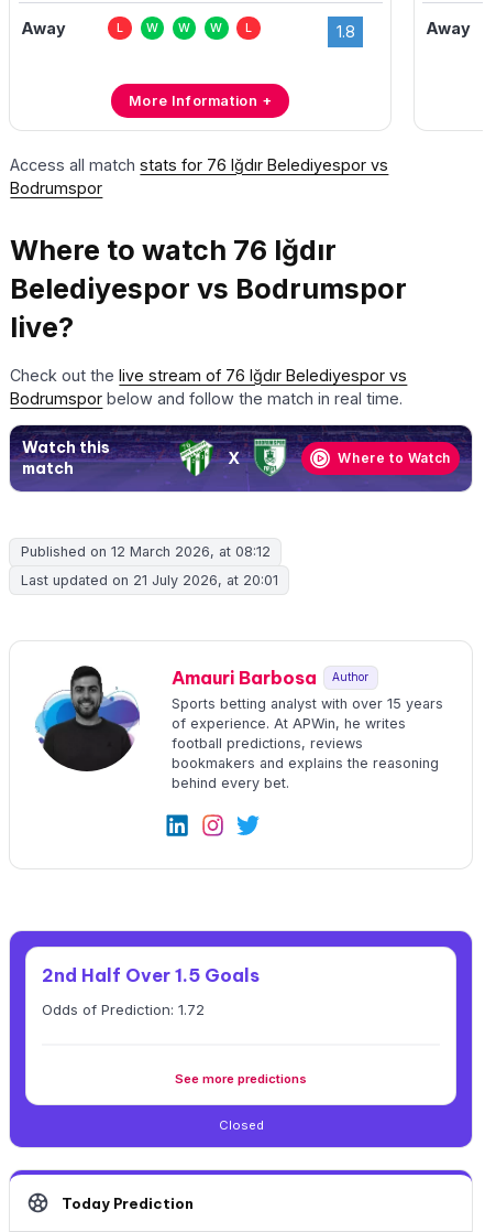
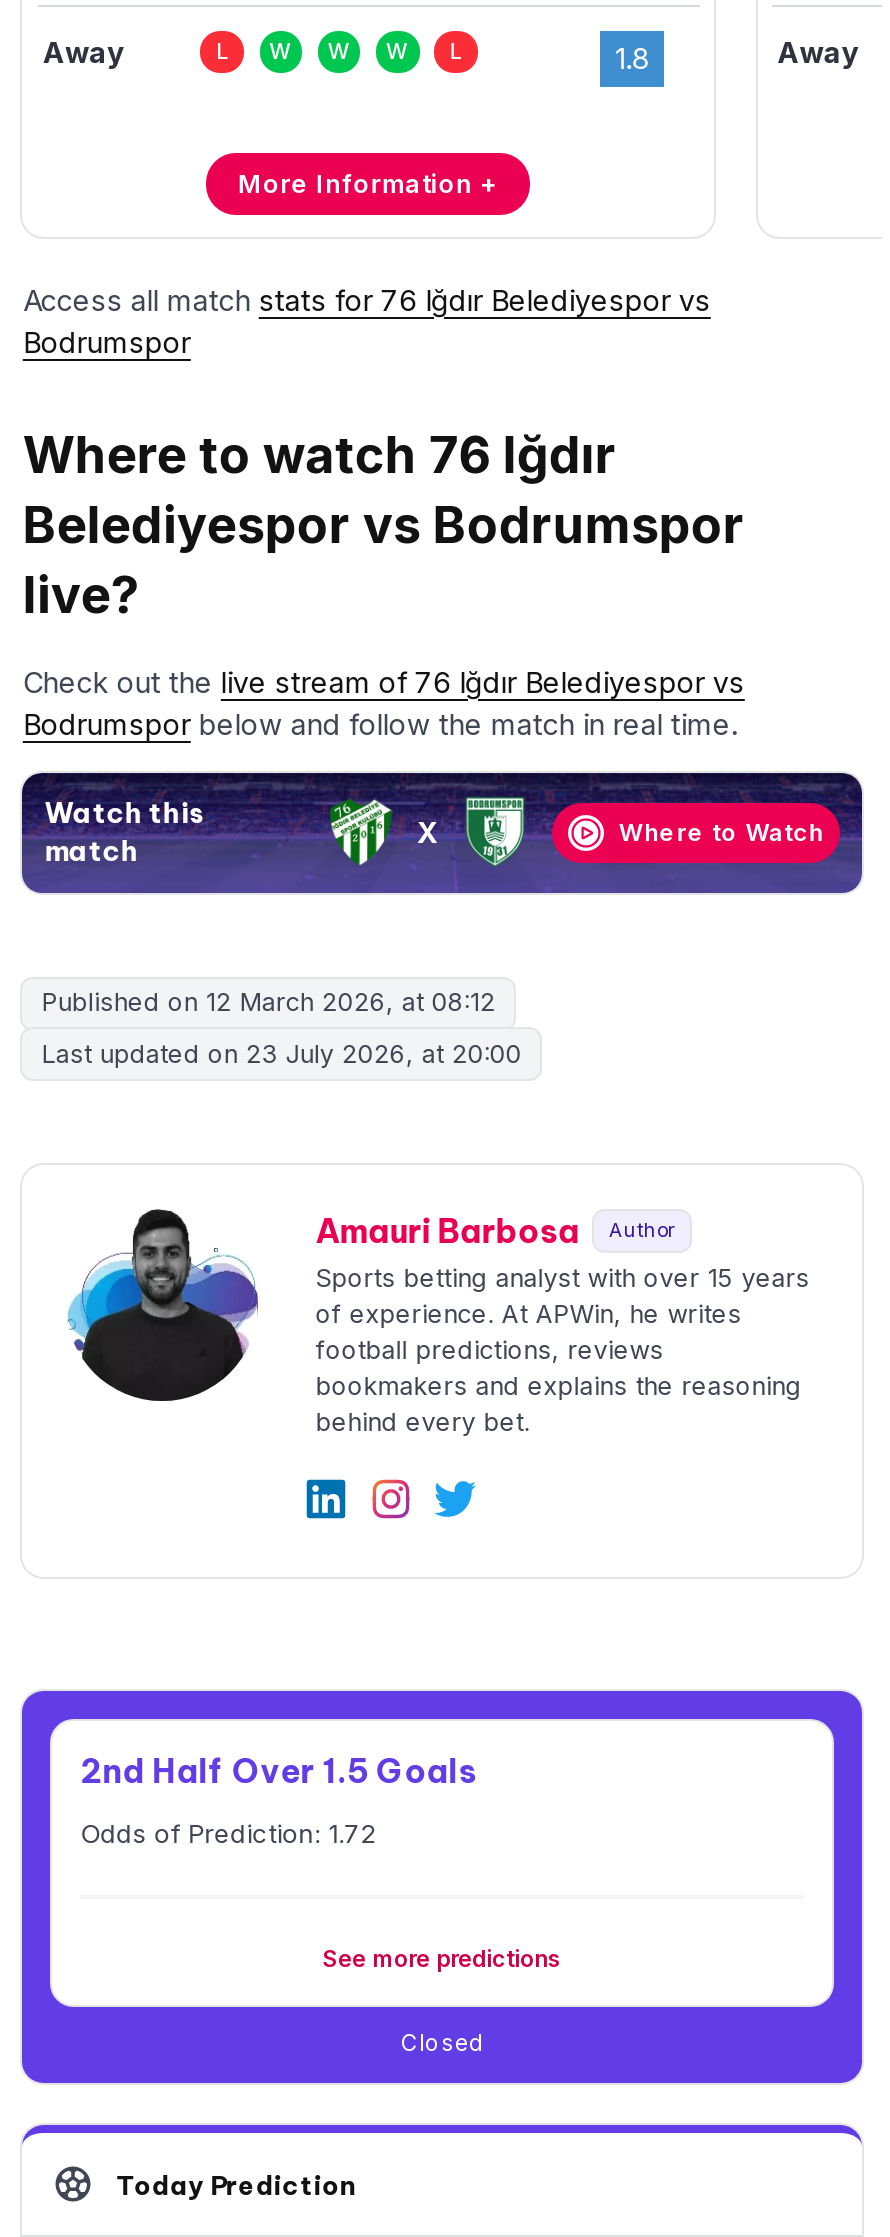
- Last updated on 21 July 2026, at 20:01
+ Last updated on 23 July 2026, at 20:00
